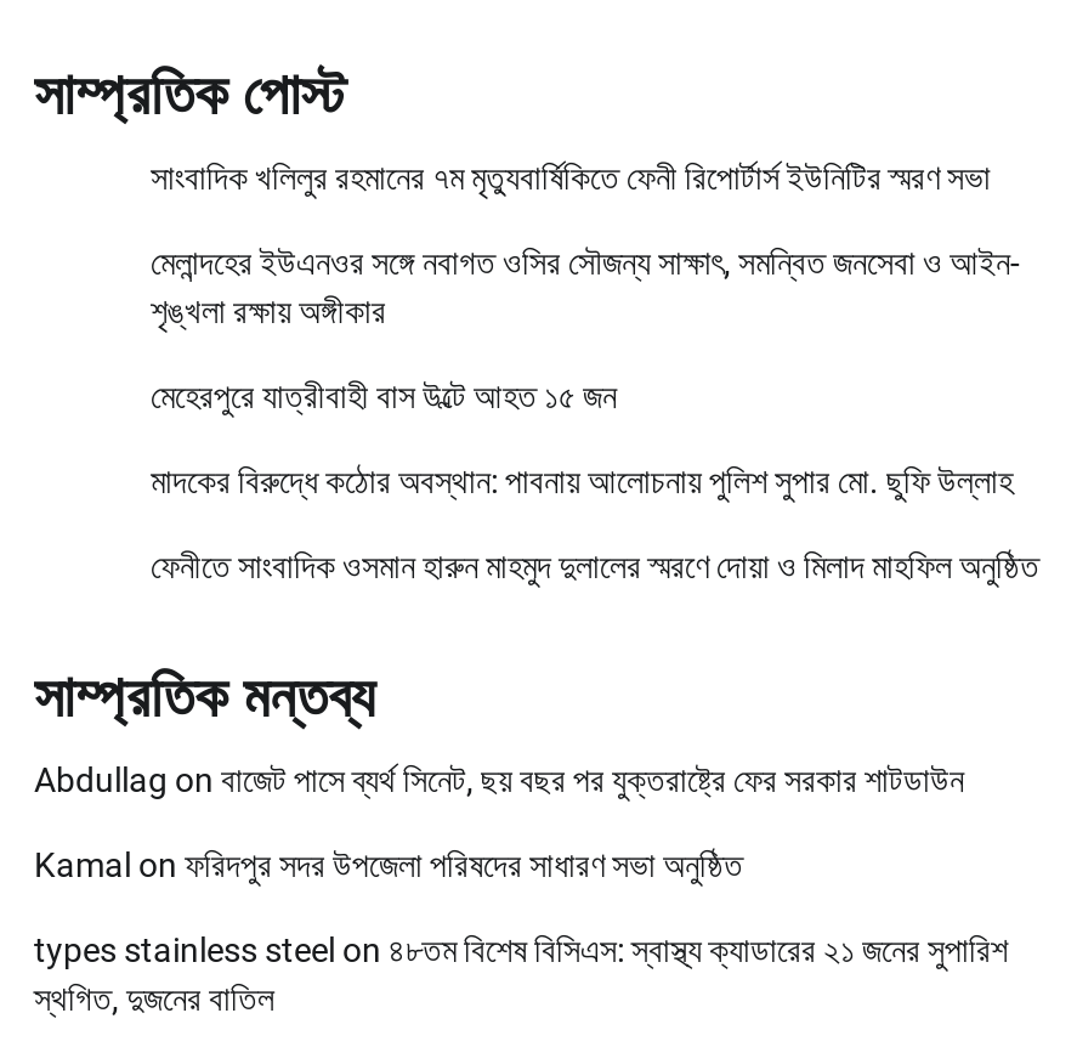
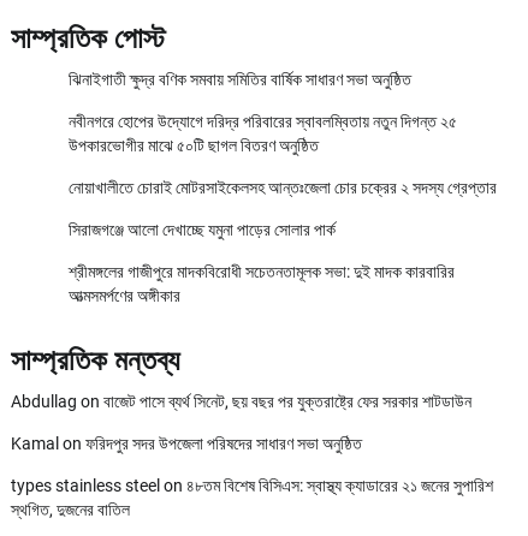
- সাংবাদিক খলিলুর রহমানের ৭ম মৃত্যুবার্ষিকিতে ফেনী রিপোর্টার্স ইউনিটির স্মরণ সভা
+ ঝিনাইগাতী ক্ষুদ্র বণিক সমবায় সমিতির বার্ষিক সাধারণ সভা অনুষ্ঠিত

- মেলান্দহের ইউএনওর সঙ্গে নবাগত ওসির সৌজন্য সাক্ষাৎ, সমন্বিত জনসেবা ও আইন-
- শৃঙ্খলা রক্ষায় অঙ্গীকার
+ নবীনগরে হোপের উদ্যোগে দরিদ্র পরিবারের স্বাবলম্বিতায় নতুন দিগন্ত ২৫
+ উপকারভোগীর মাঝে ৫০টি ছাগল বিতরণ অনুষ্ঠিত

- মেহেরপুরে যাত্রীবাহী বাস উল্টে আহত ১৫ জন
+ নোয়াখালীতে চোরাই মোটরসাইকেলসহ আন্তঃজেলা চোর চক্রের ২ সদস্য গ্রেপ্তার

- মাদকের বিরুদ্ধে কঠোর অবস্থান: পাবনায় আলোচনায় পুলিশ সুপার মো. ছুফি উল্লাহ
+ সিরাজগঞ্জে আলো দেখাচ্ছে যমুনা পাড়ের সোলার পার্ক

- ফেনীতে সাংবাদিক ওসমান হারুন মাহমুদ দুলালের স্মরণে দোয়া ও মিলাদ মাহফিল অনুষ্ঠিত
+ শ্রীমঙ্গলের গাজীপুরে মাদকবিরোধী সচেতনতামূলক সভা: দুই মাদক কারবারির
+ আত্মসমর্পণের অঙ্গীকার
